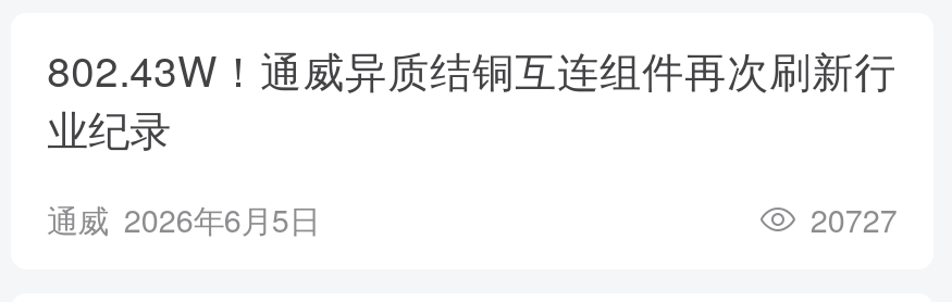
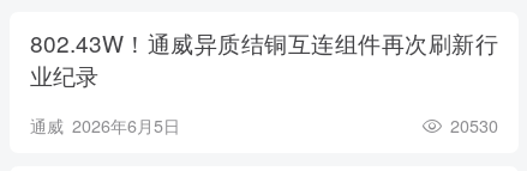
- 20727
+ 20530
